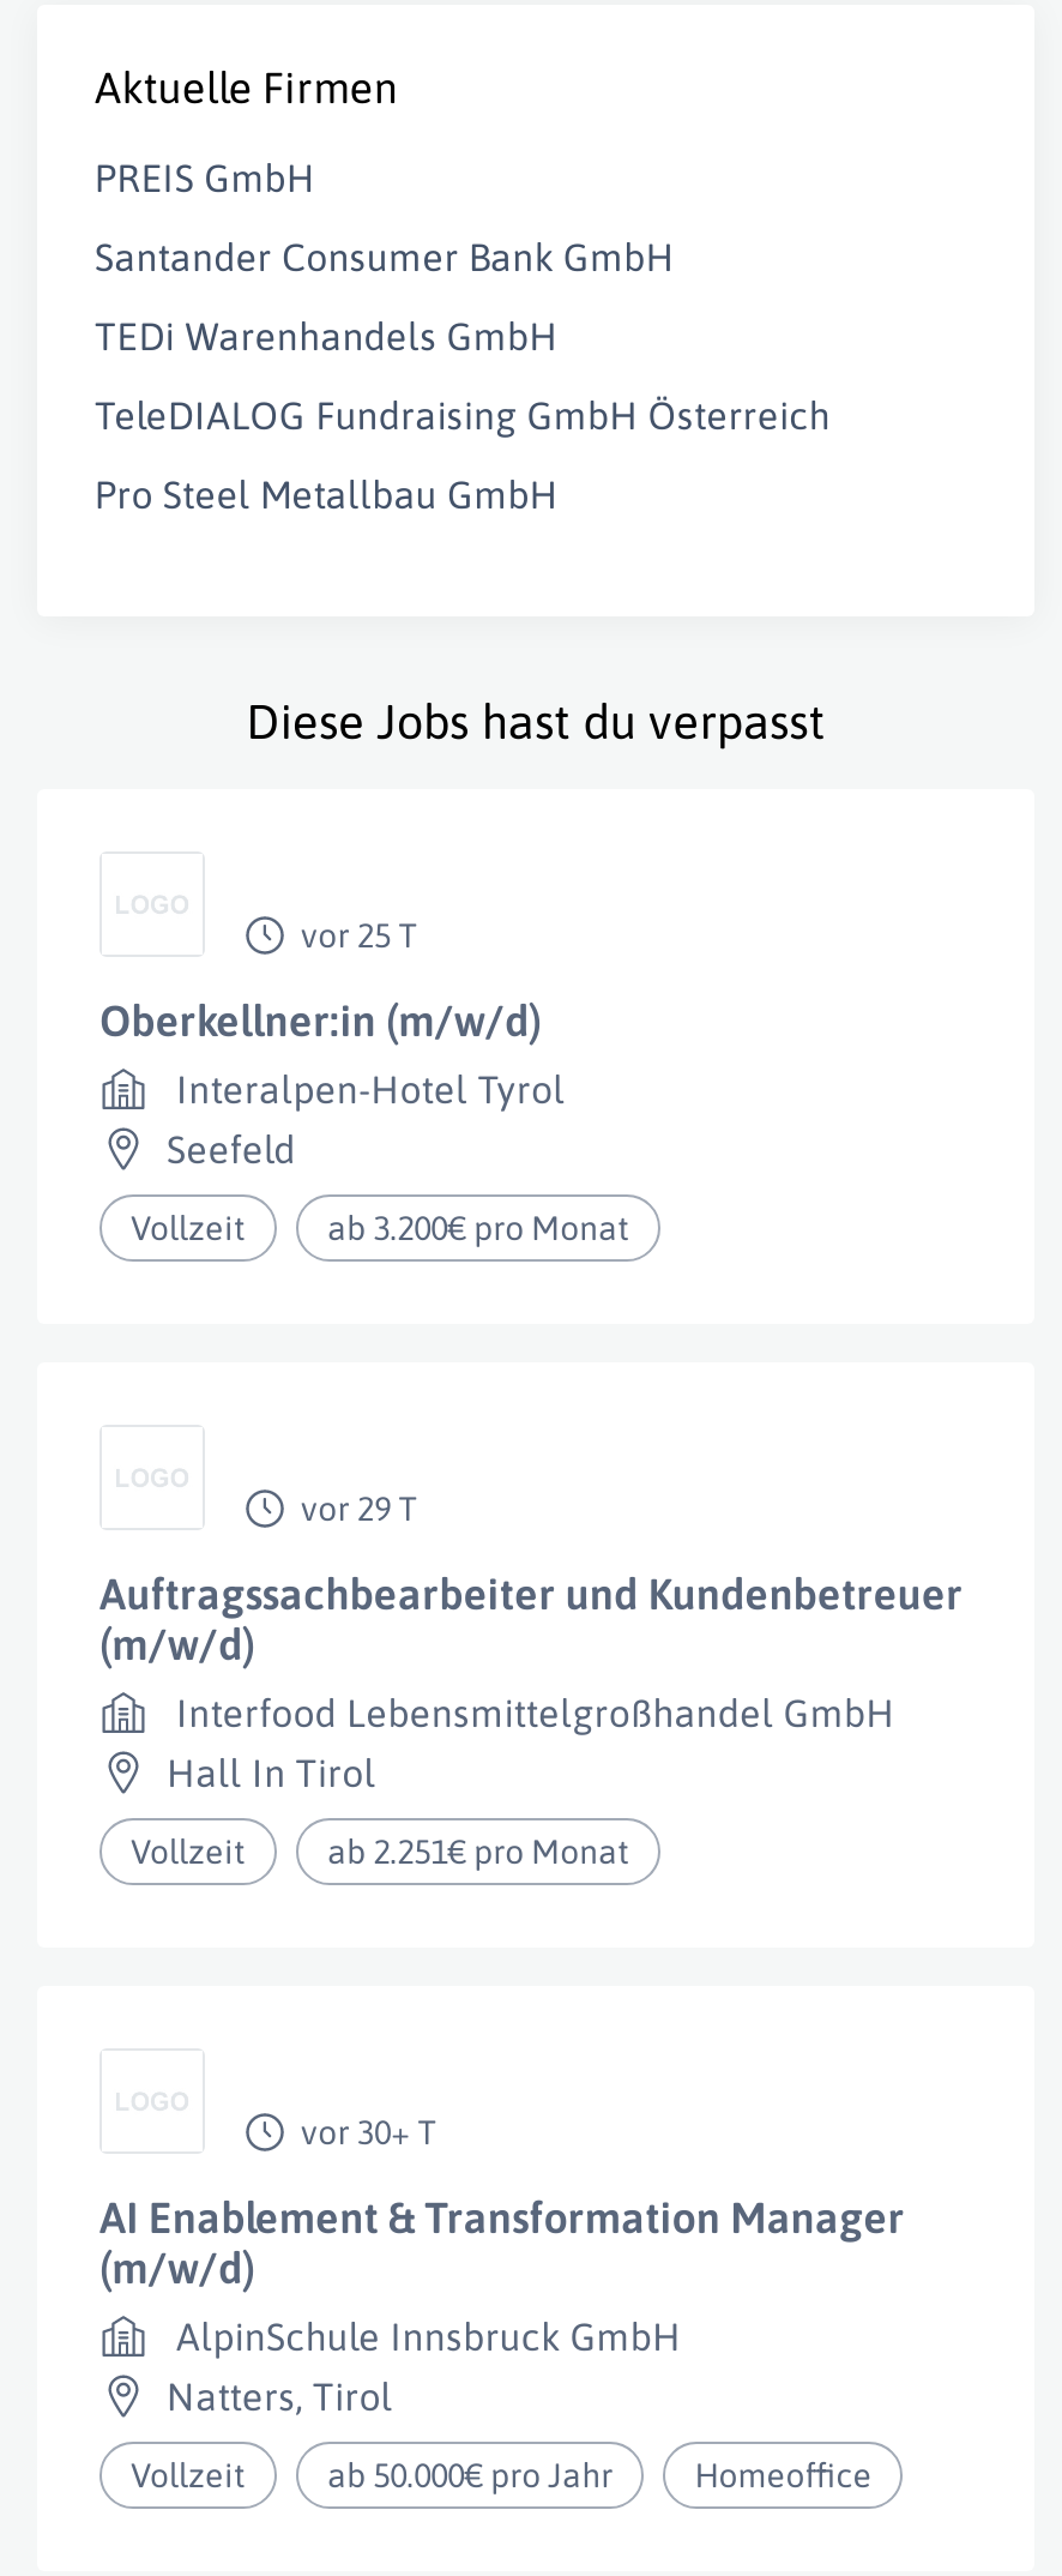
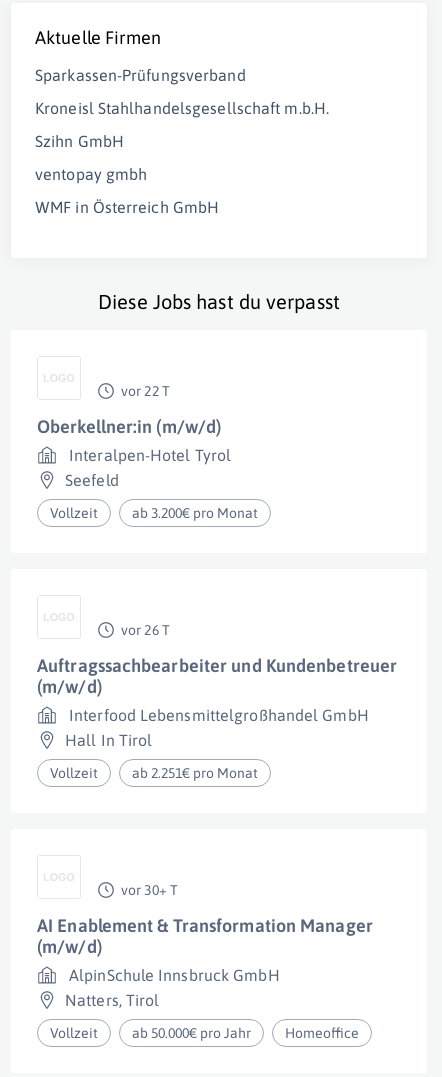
- PREIS GmbH
+ Sparkassen-Prüfungsverband

- Santander Consumer Bank GmbH
+ Kroneisl Stahlhandelsgesellschaft m.b.H.

- TEDi Warenhandels GmbH
+ Szihn GmbH

- TeleDIALOG Fundraising GmbH Österreich
+ ventopay gmbh

- Pro Steel Metallbau GmbH
+ WMF in Österreich GmbH

- vor 25 T
+ vor 22 T

- vor 29 T
+ vor 26 T
